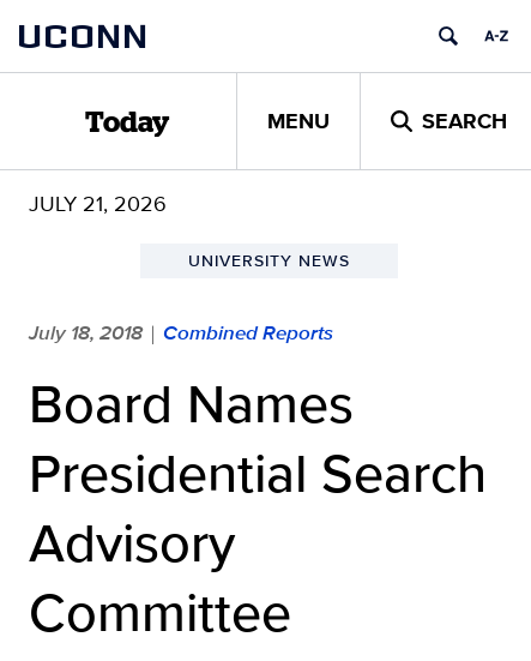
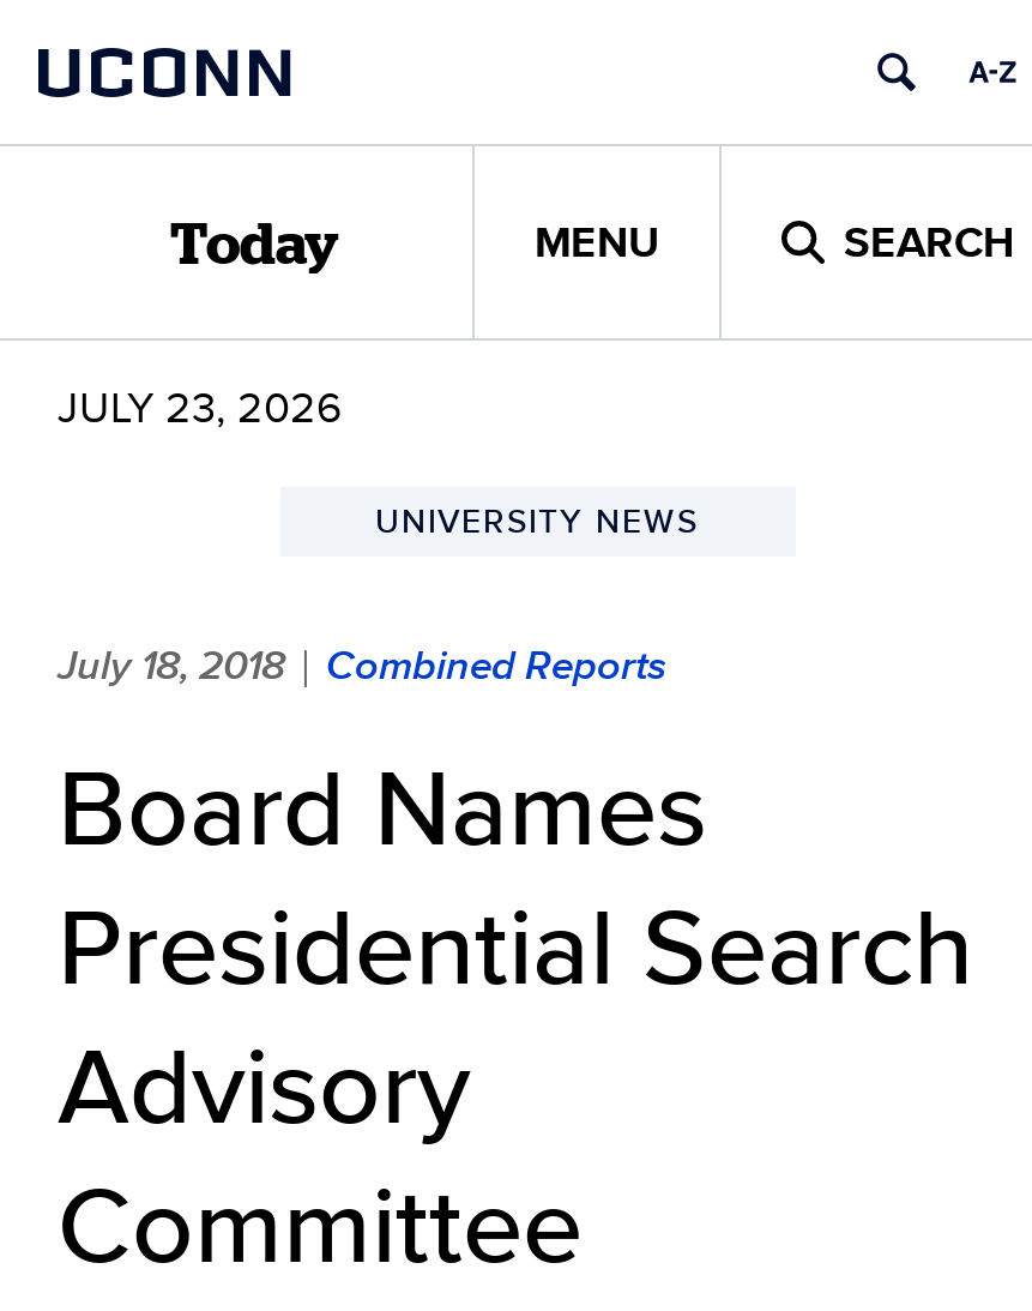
- JULY 21, 2026
+ JULY 23, 2026
